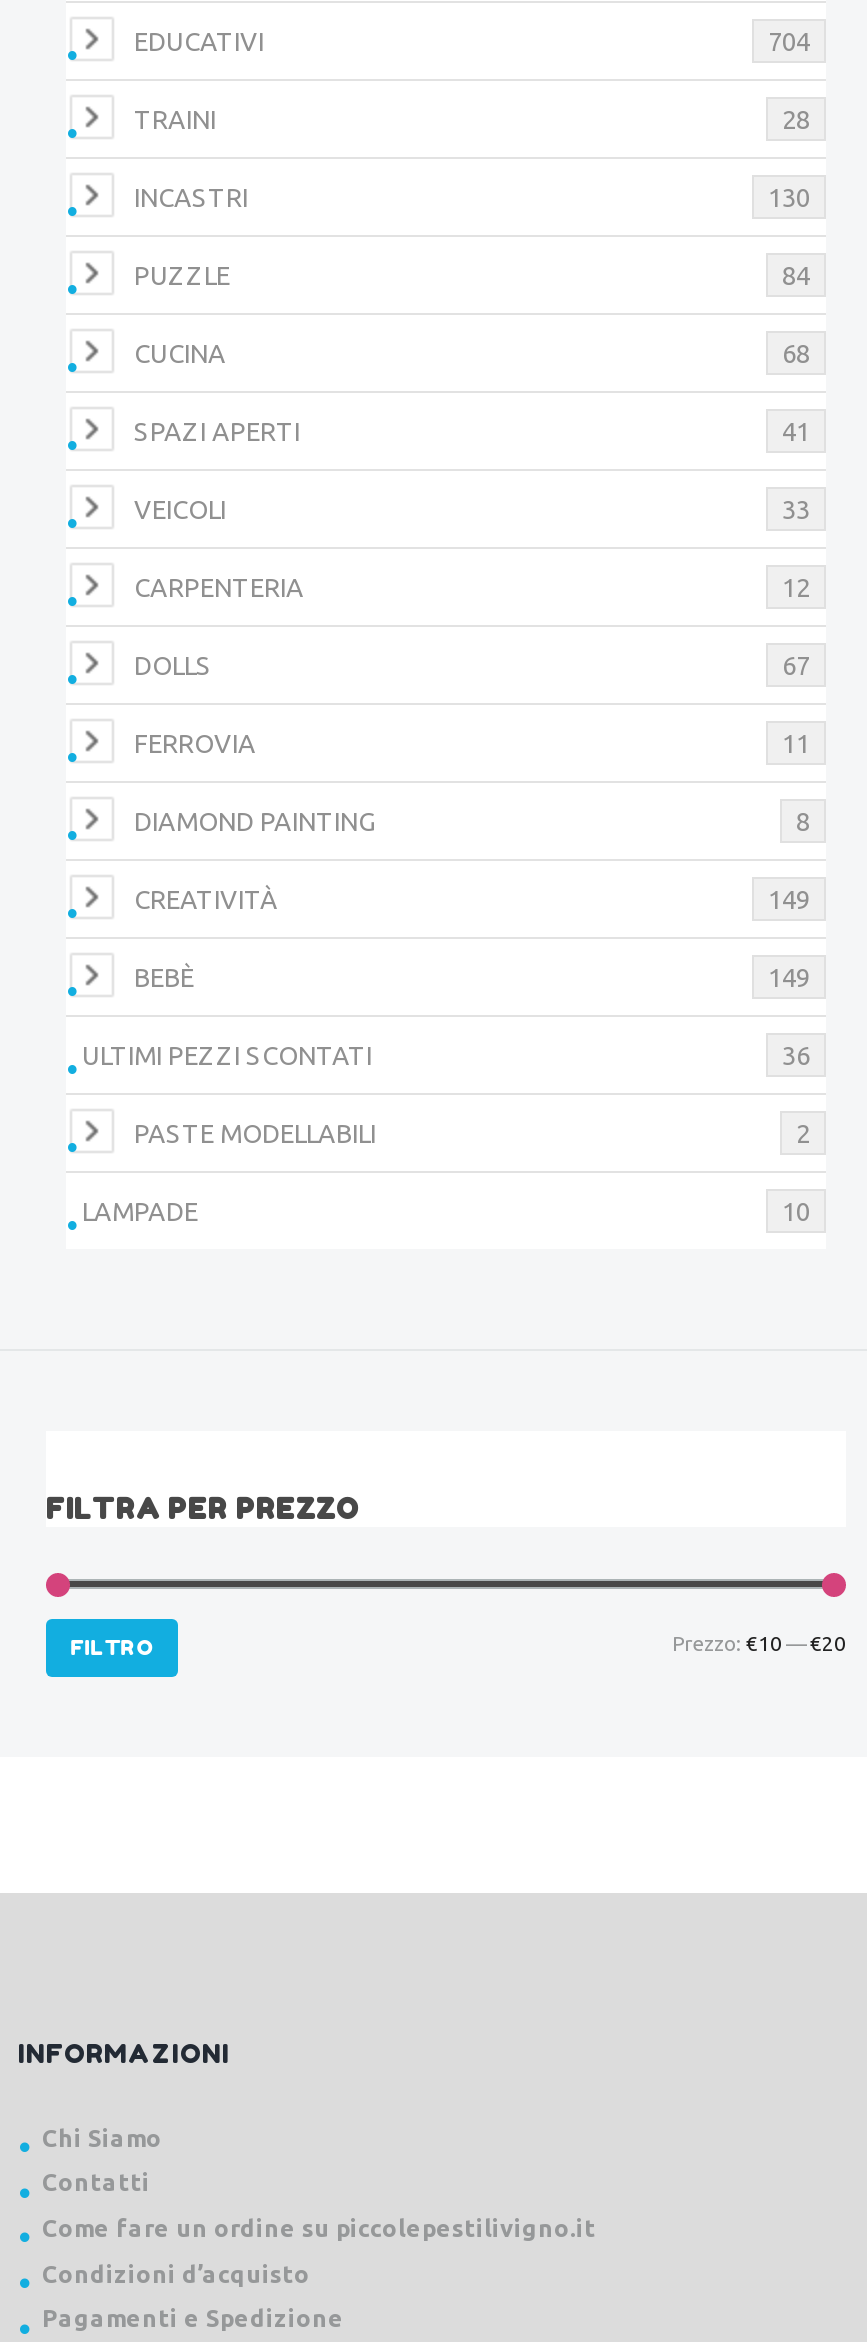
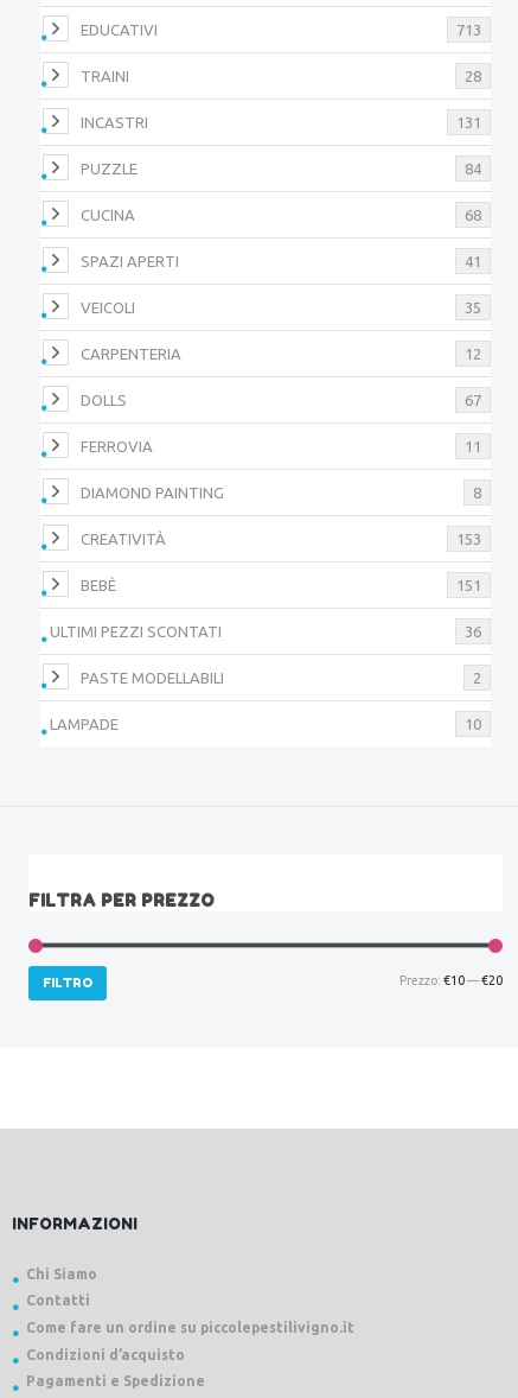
- 704
+ 713

- 130
+ 131

- 33
+ 35

- 149
+ 153

- 149
+ 151
